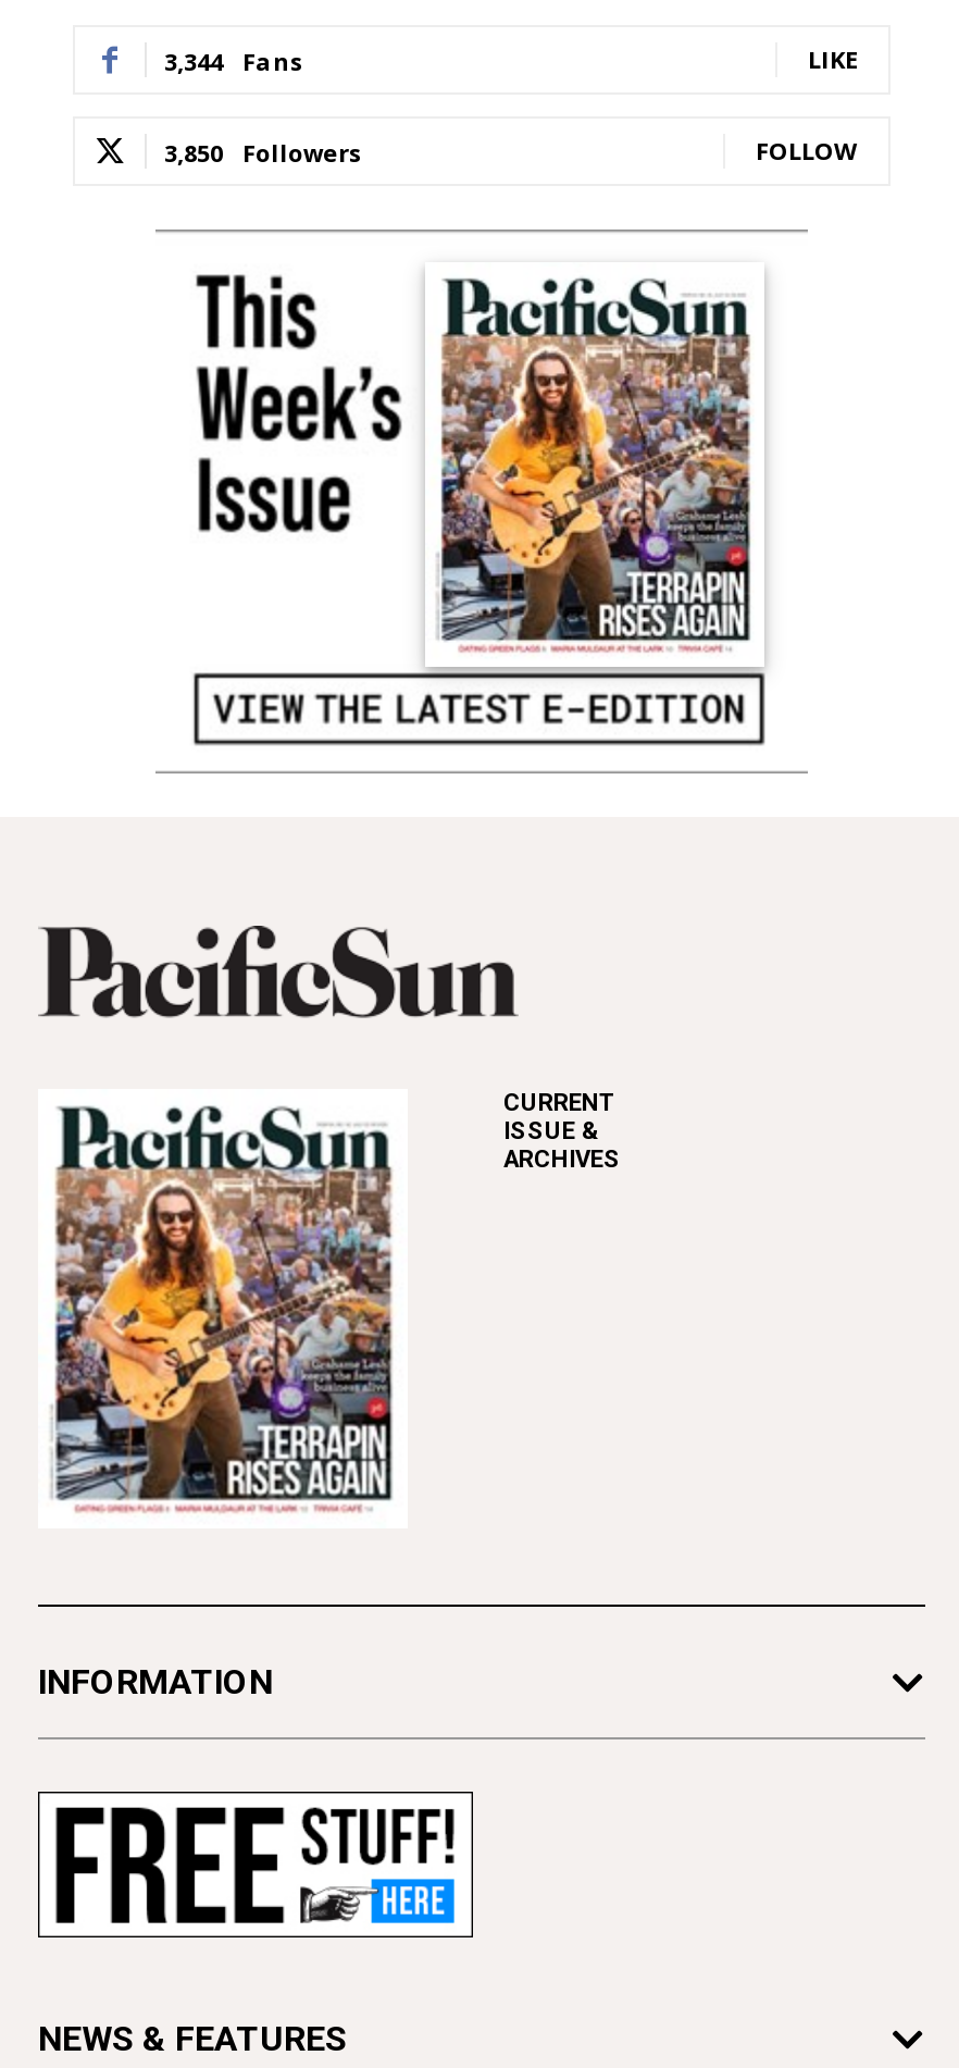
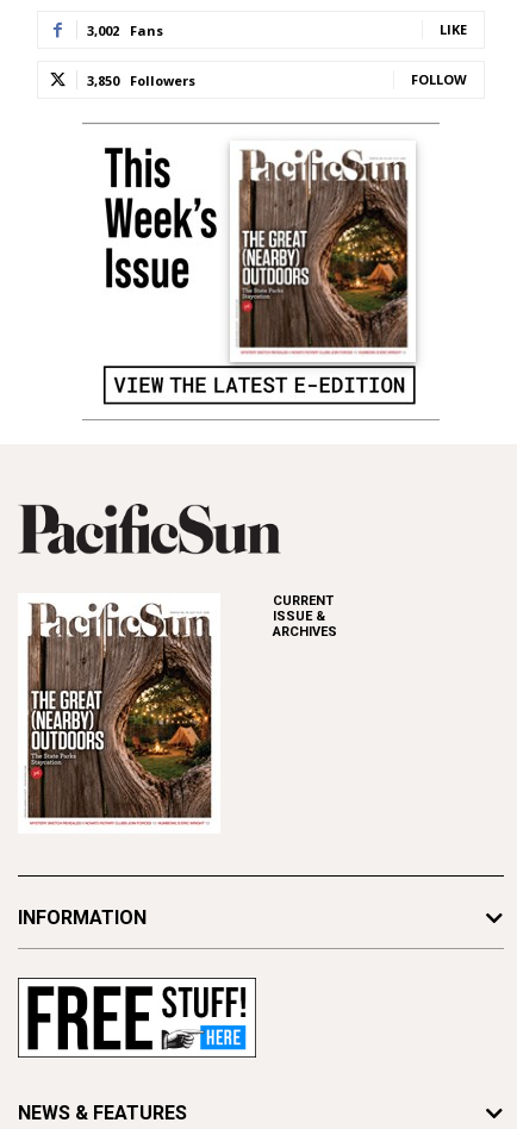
- 3,344 Fans
+ 3,002 Fans

- [image]
+ [image]

- [image]
+ [image]
